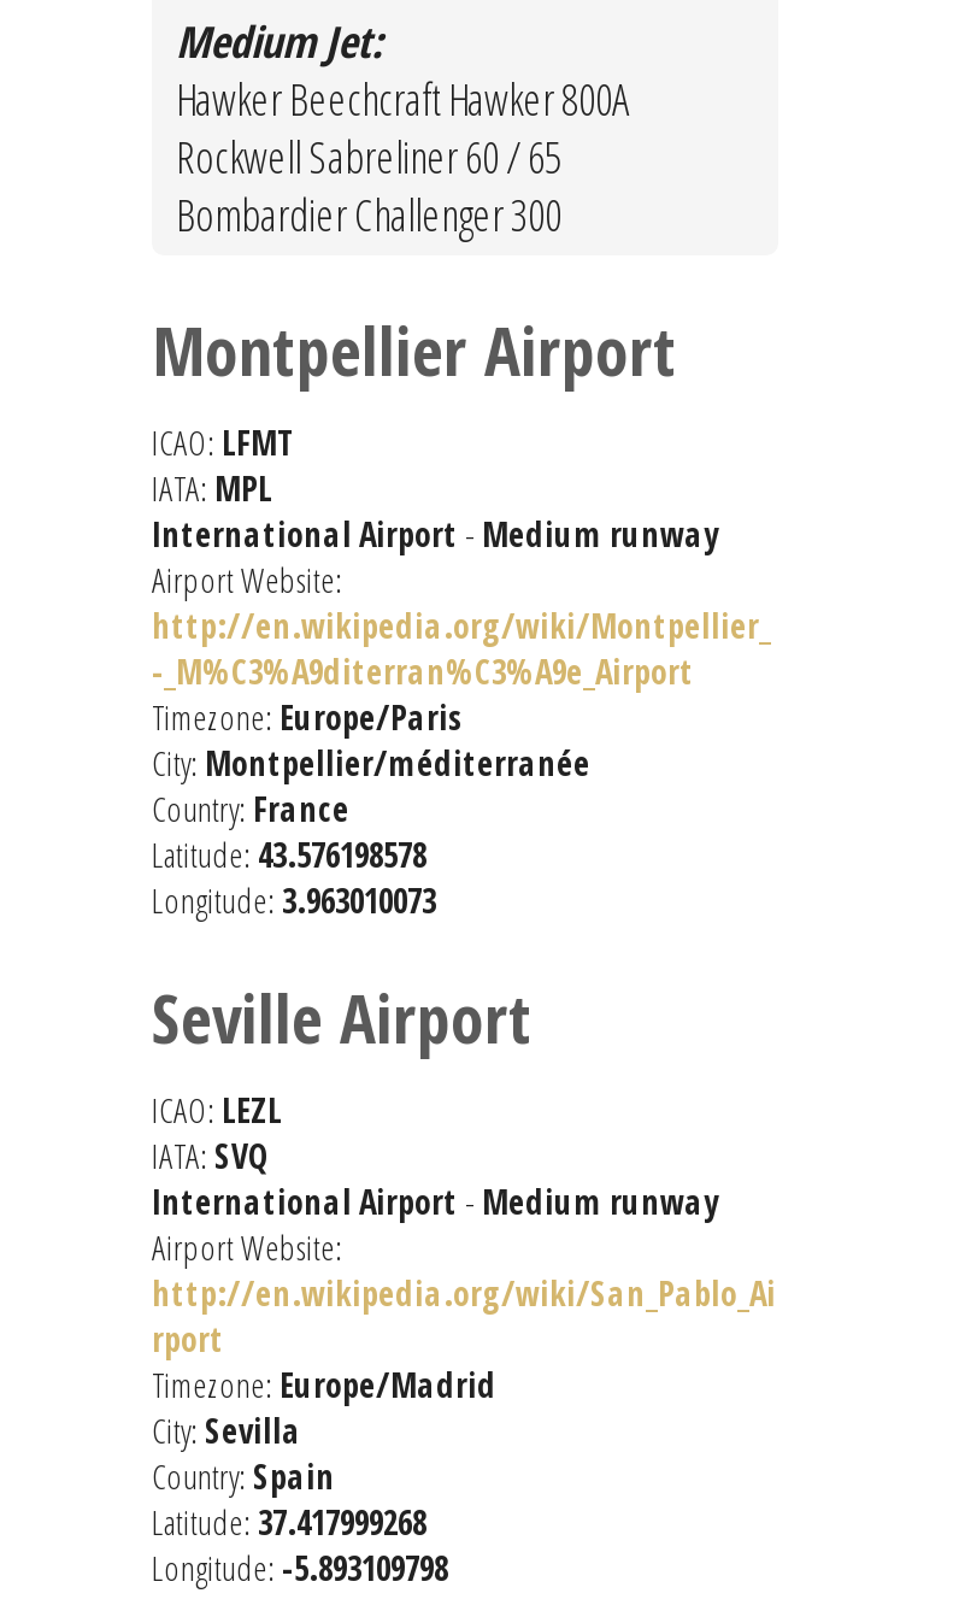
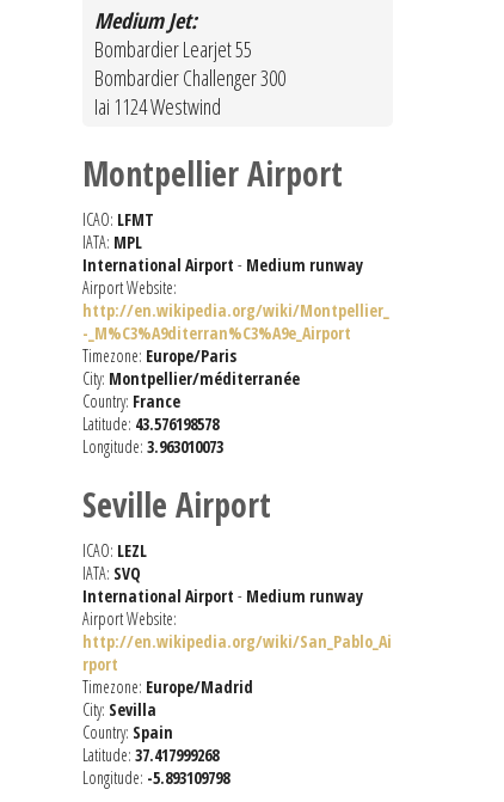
- Hawker Beechcraft Hawker 800A
- Rockwell Sabreliner 60 / 65
+ Bombardier Learjet 55

moved up: Bombardier Challenger 300

+ Iai 1124 Westwind
